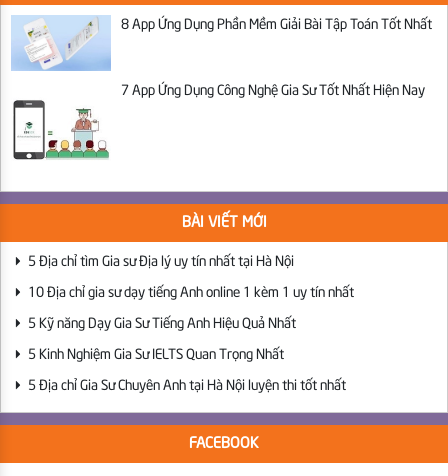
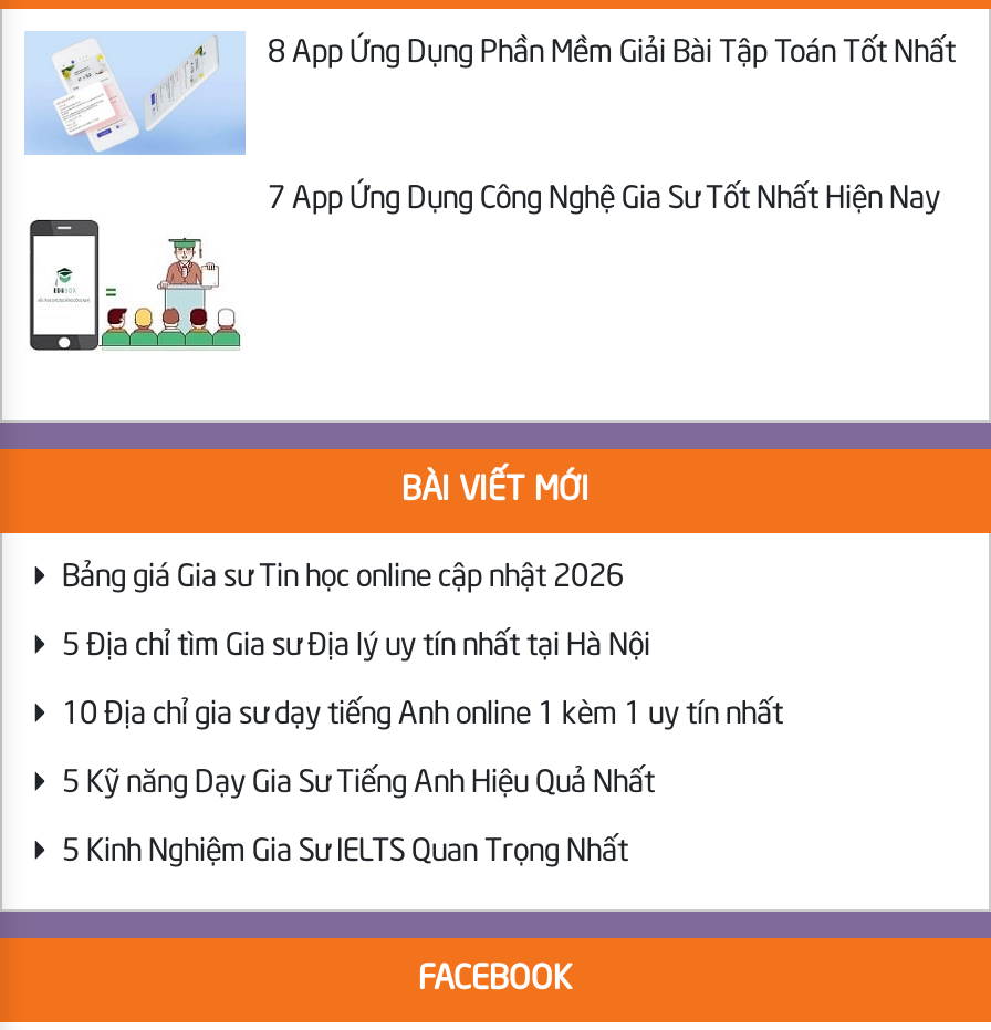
+ Bảng giá Gia sư Tin học online cập nhật 2026

moved down: 5 Địa chỉ tìm Gia sư Địa lý uy tín nhất tại Hà Nội | 10 Địa chỉ gia sư dạy tiếng Anh online 1 kèm 1 uy tín nhất | 5 Kỹ năng Dạy Gia Sư Tiếng Anh Hiệu Quả Nhất | 5 Kinh Nghiệm Gia Sư IELTS Quan Trọng Nhất

- 5 Địa chỉ Gia Sư Chuyên Anh tại Hà Nội luyện thi tốt nhất
